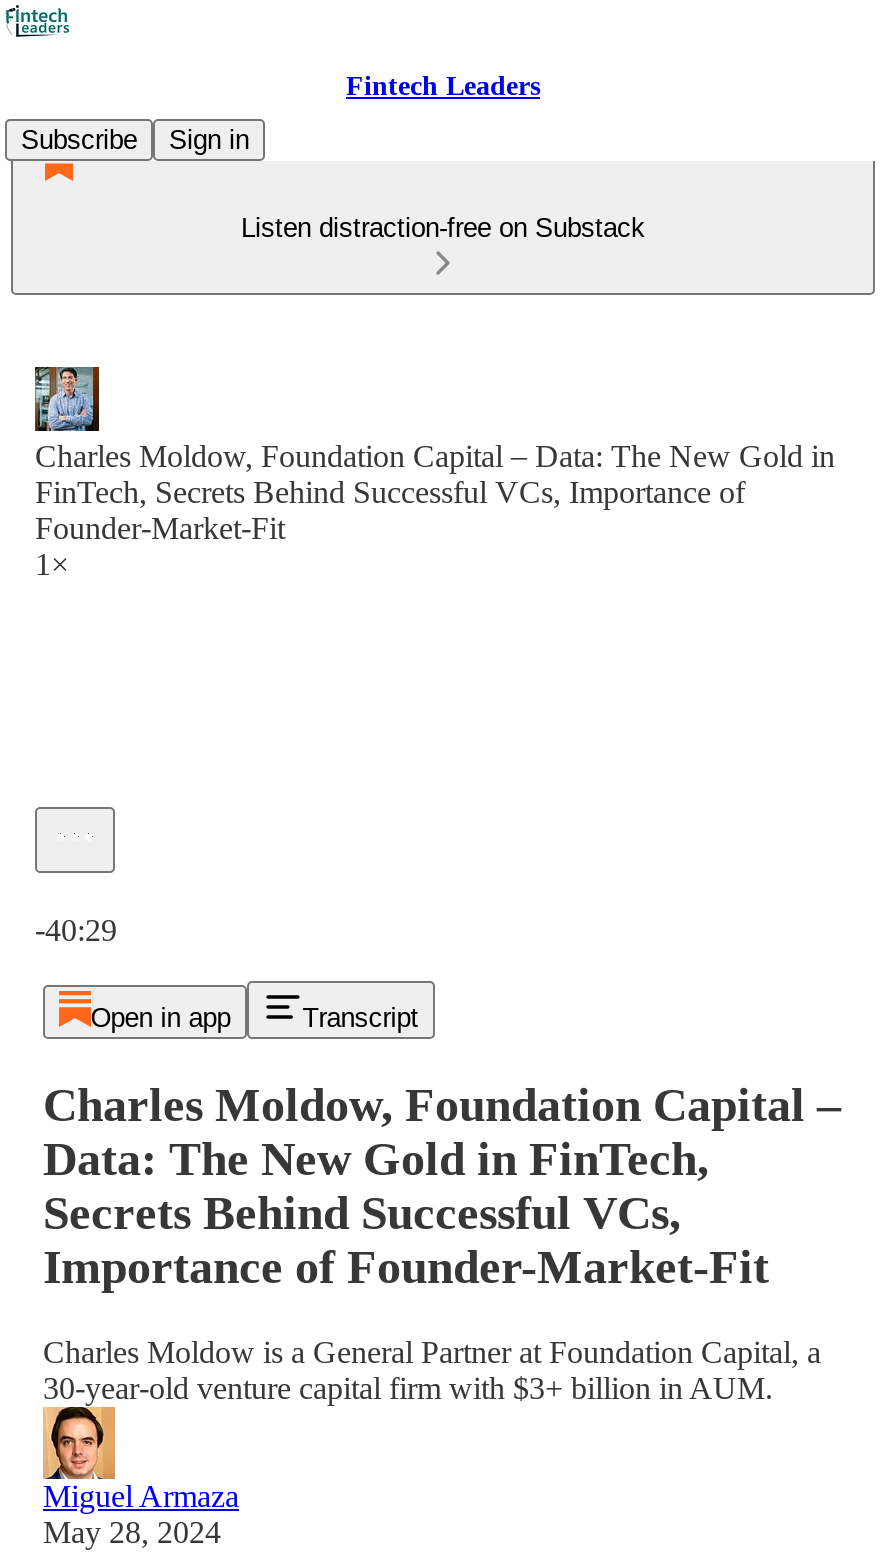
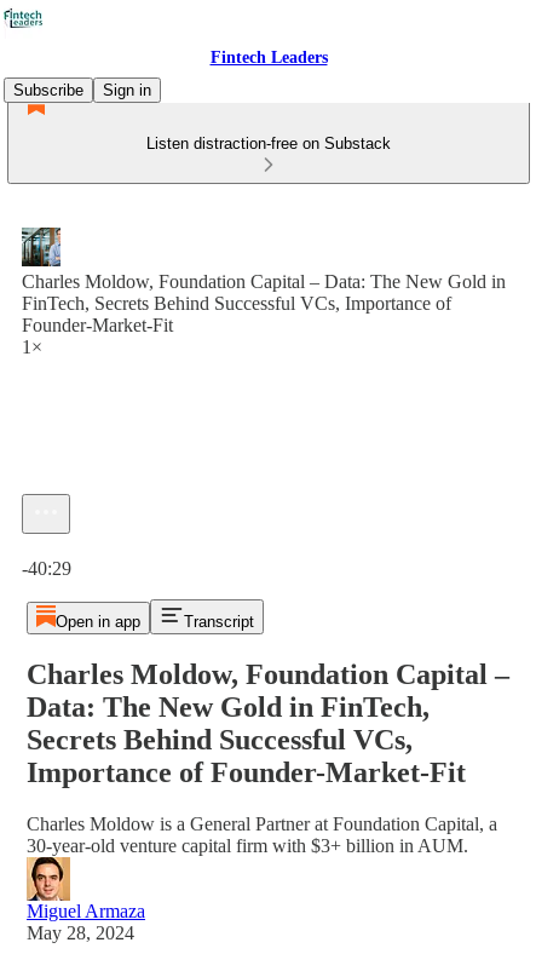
- [image]
+ [image]
